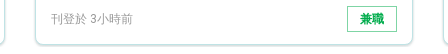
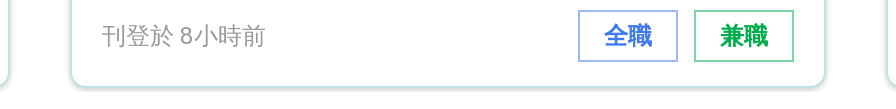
- 刊登於 3小時前
+ 刊登於 8小時前
+ 全職
